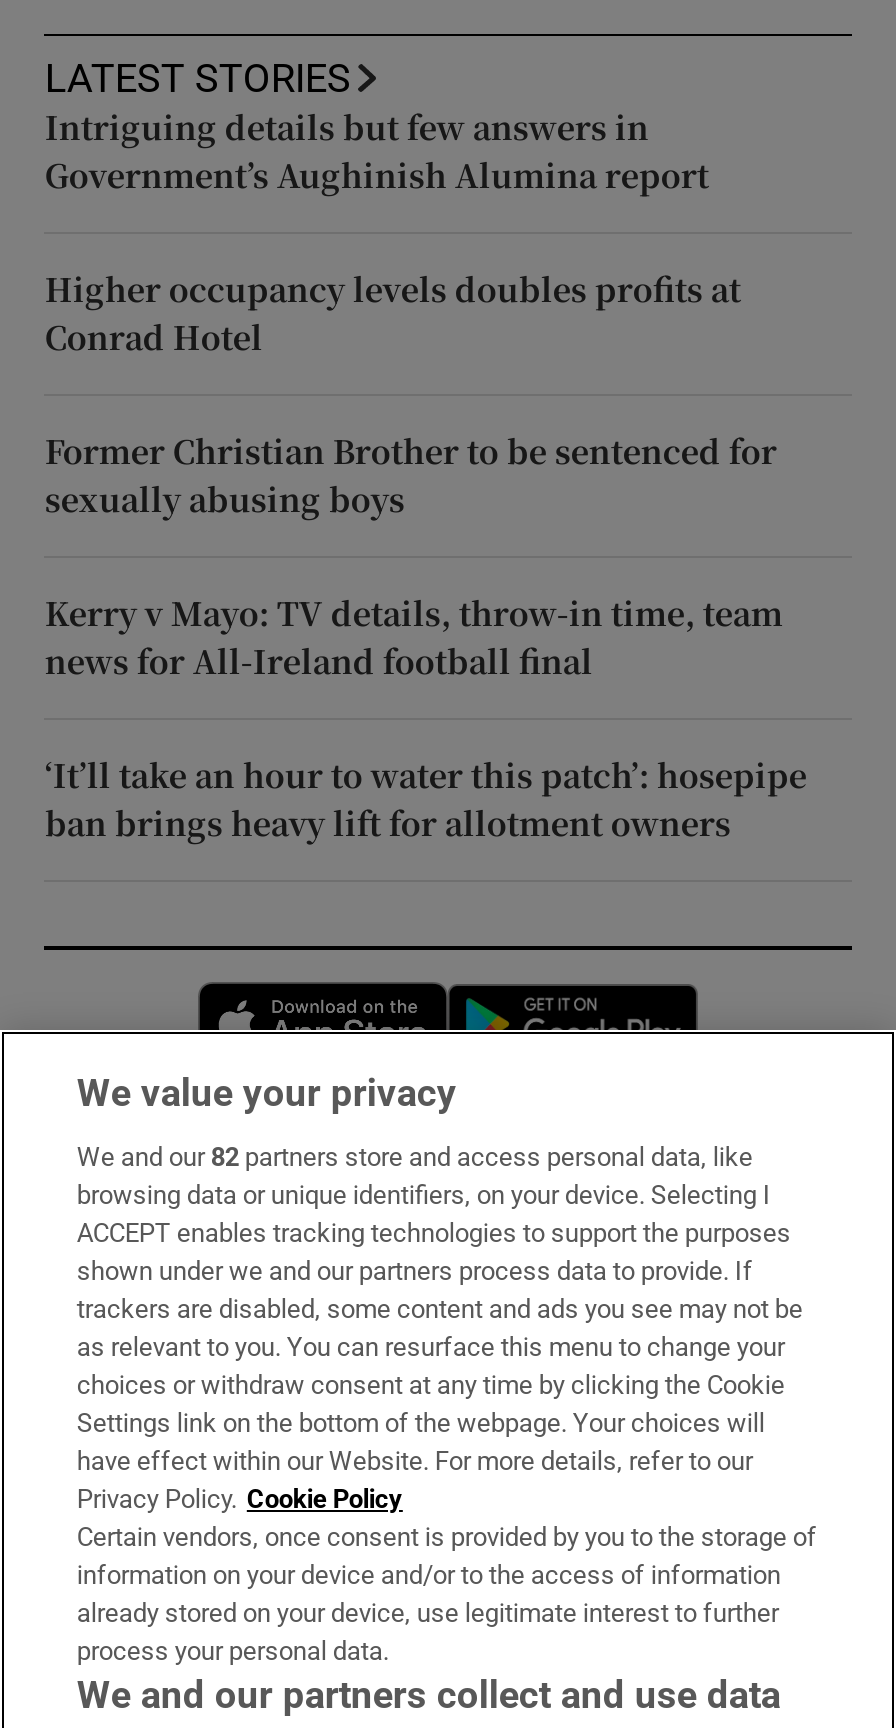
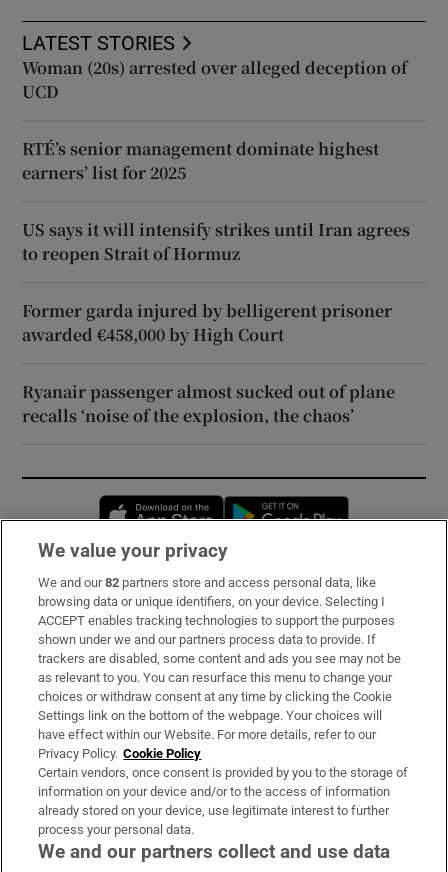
- Intriguing details but few answers in
- Government’s Aughinish Alumina report
+ Woman (20s) arrested over alleged deception of
+ UCD

- Higher occupancy levels doubles profits at
- Conrad Hotel
+ RTÉ’s senior management dominate highest
+ earners’ list for 2025

- Former Christian Brother to be sentenced for
- sexually abusing boys
+ US says it will intensify strikes until Iran agrees
+ to reopen Strait of Hormuz

- Kerry v Mayo: TV details, throw-in time, team
- news for All-Ireland football final
+ Former garda injured by belligerent prisoner
+ awarded €458,000 by High Court

- ‘It’ll take an hour to water this patch’: hosepipe
- ban brings heavy lift for allotment owners
+ Ryanair passenger almost sucked out of plane
+ recalls ‘noise of the explosion, the chaos’
